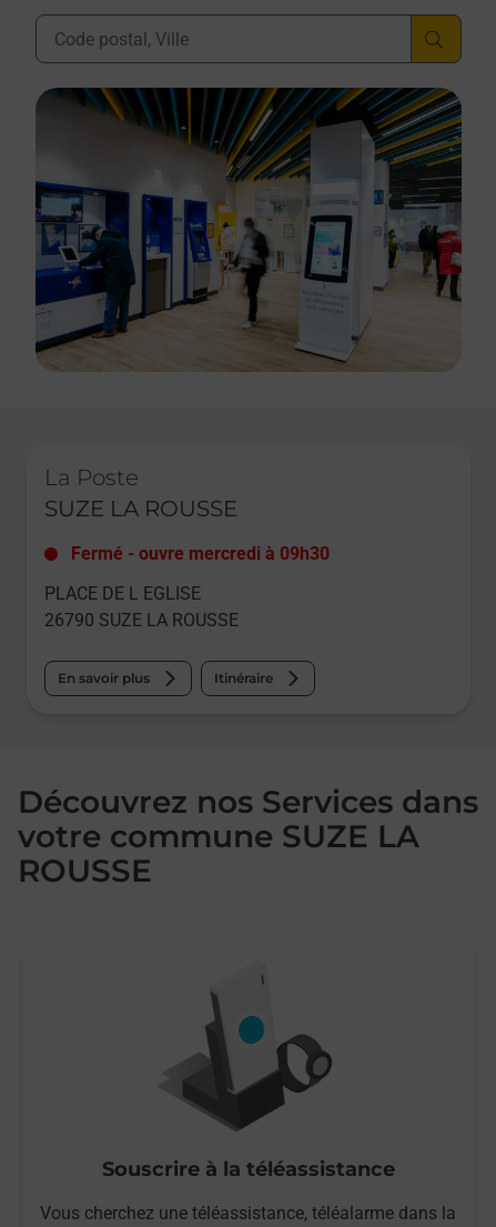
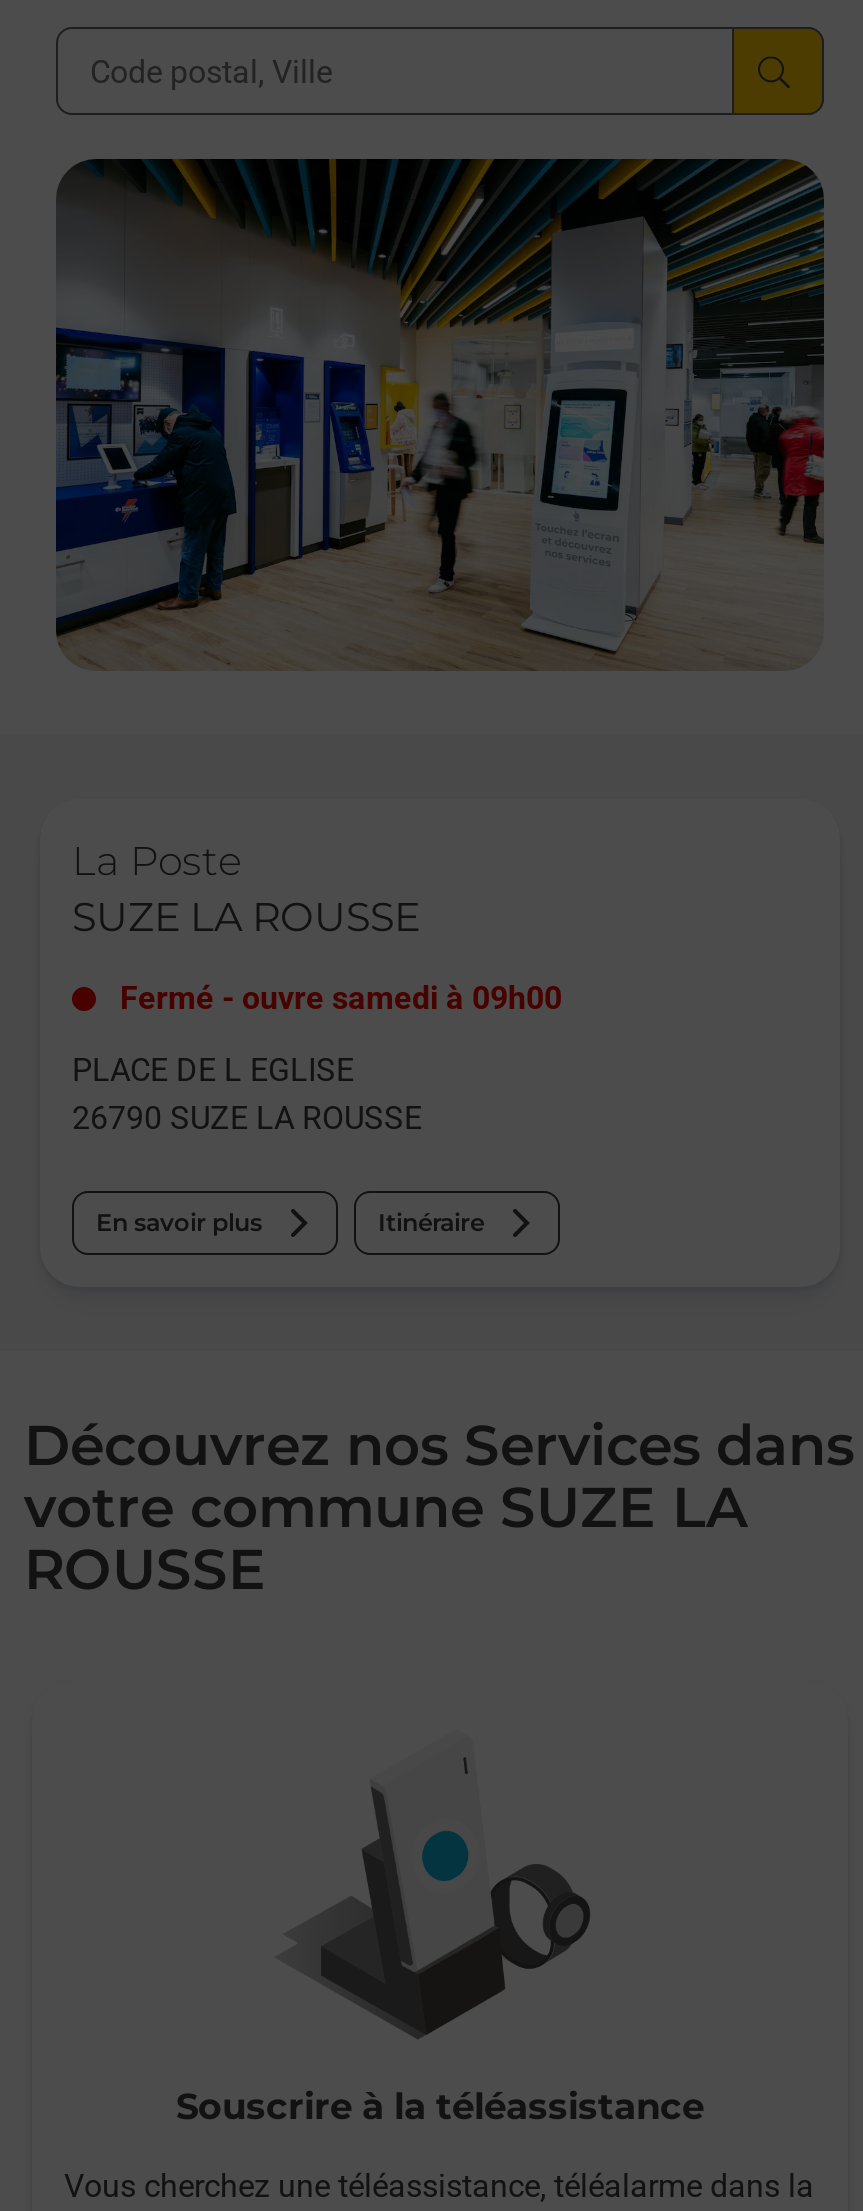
- Fermé - ouvre mercredi à 09h30
+ Fermé - ouvre samedi à 09h00
